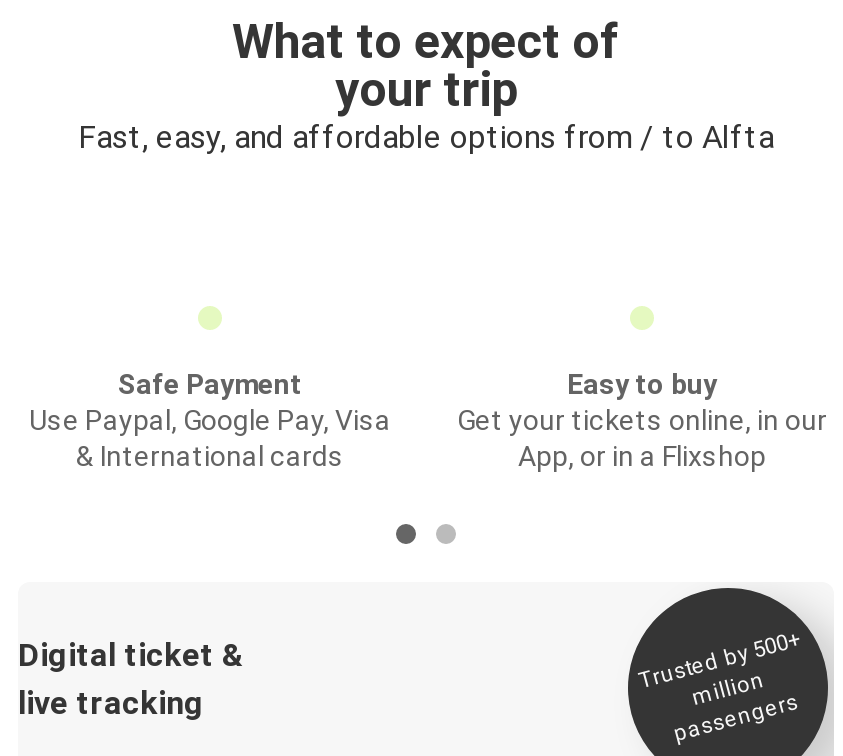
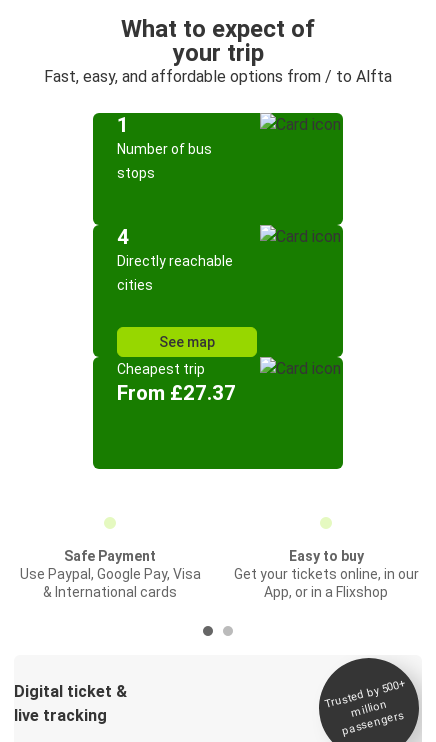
+ [image]
+ 1
+ Number of bus
+ stops
+ 4
+ Directly reachable
+ cities

+ See map
+ Cheapest trip
+ From £27.37
